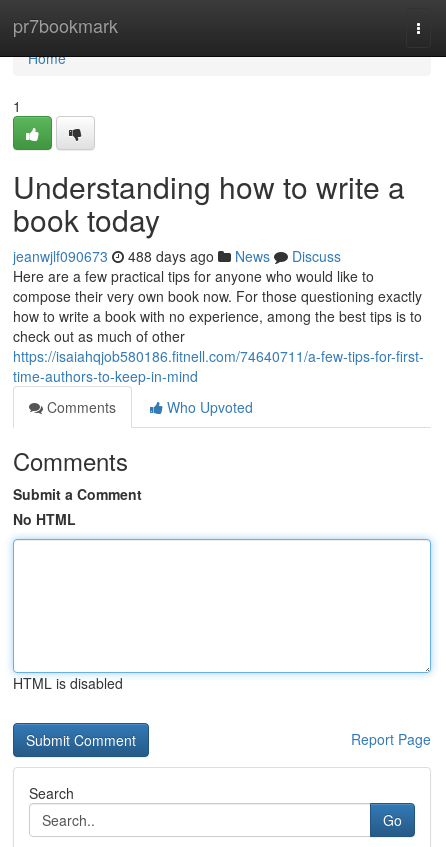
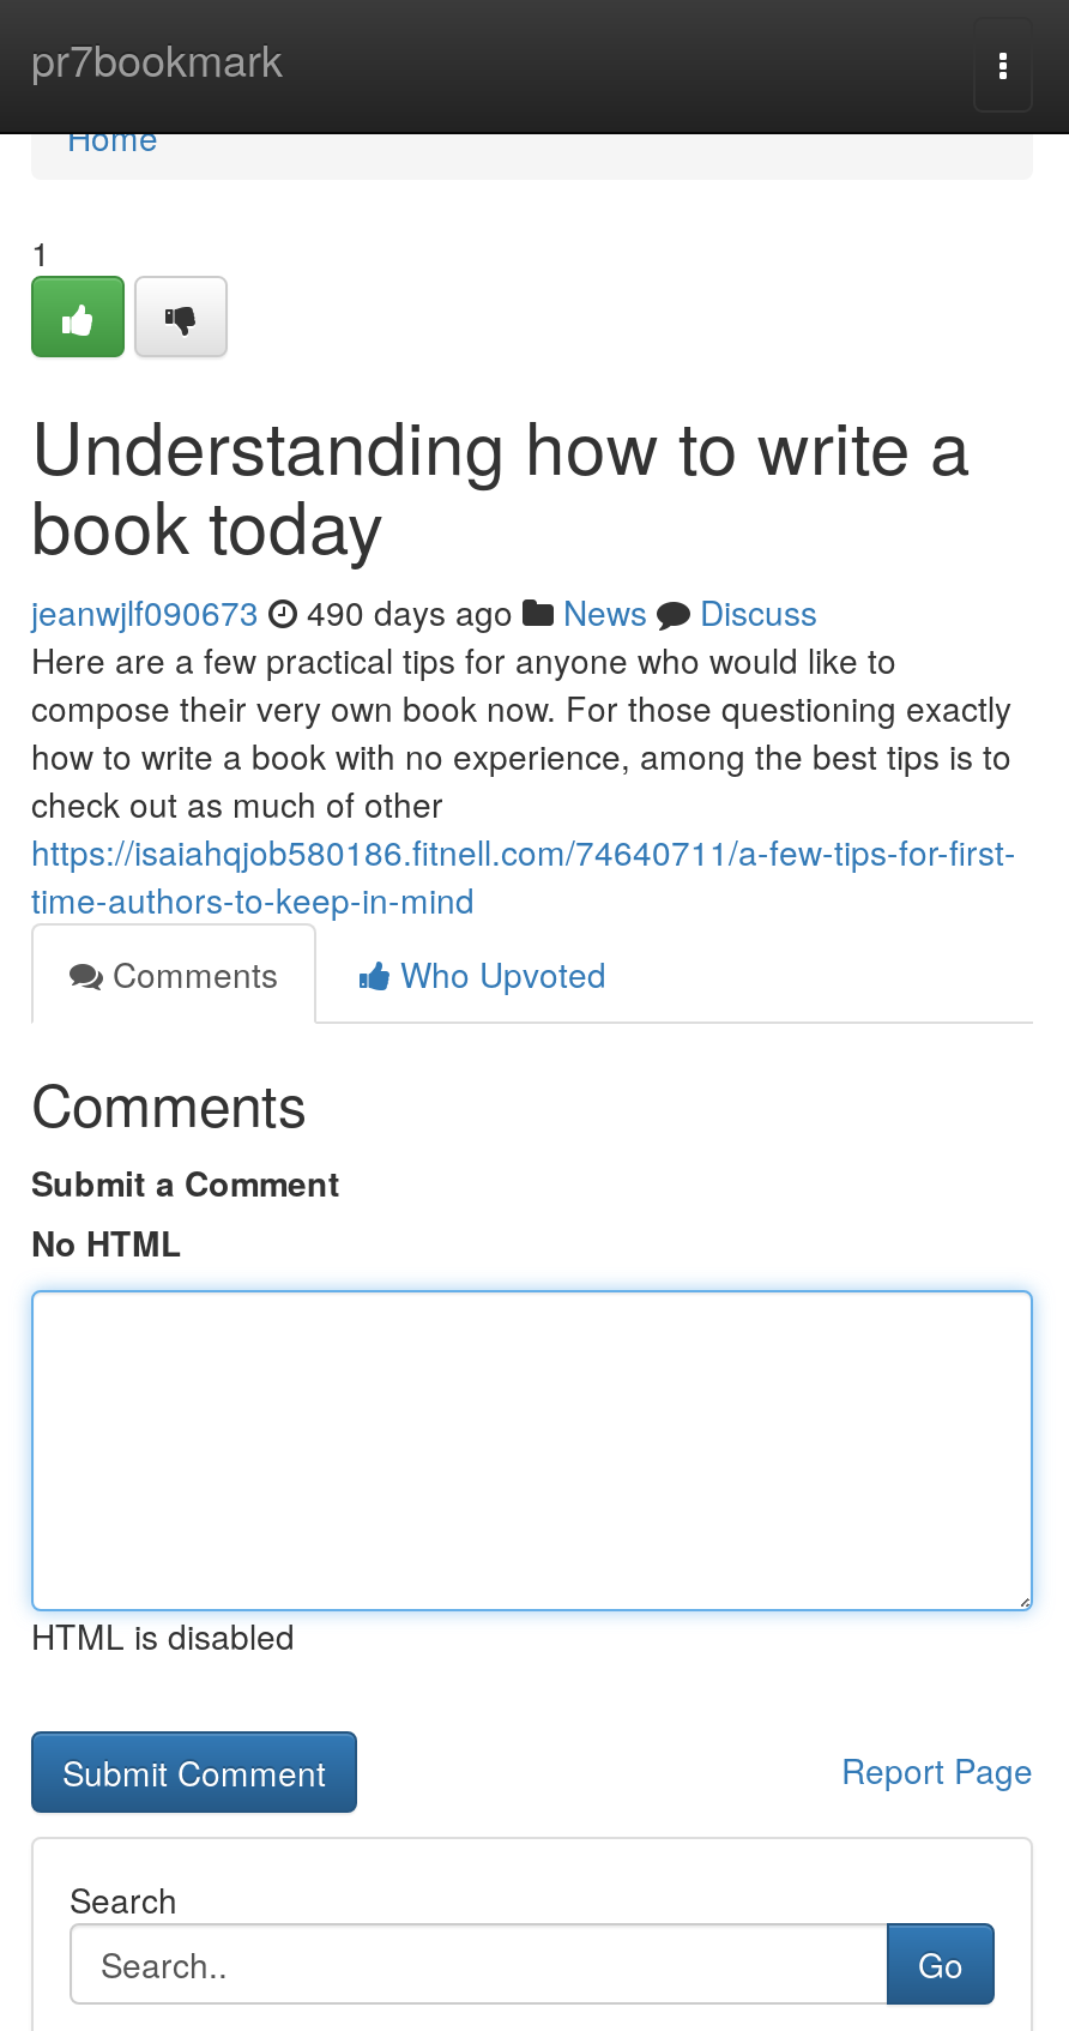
- jeanwjlf090673 488 days ago News Discuss
+ jeanwjlf090673 490 days ago News Discuss
